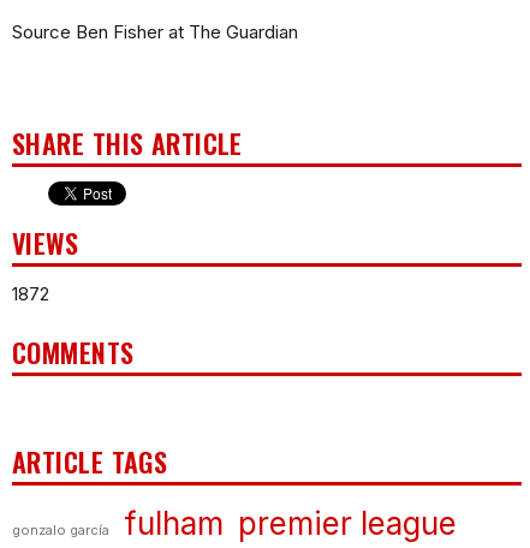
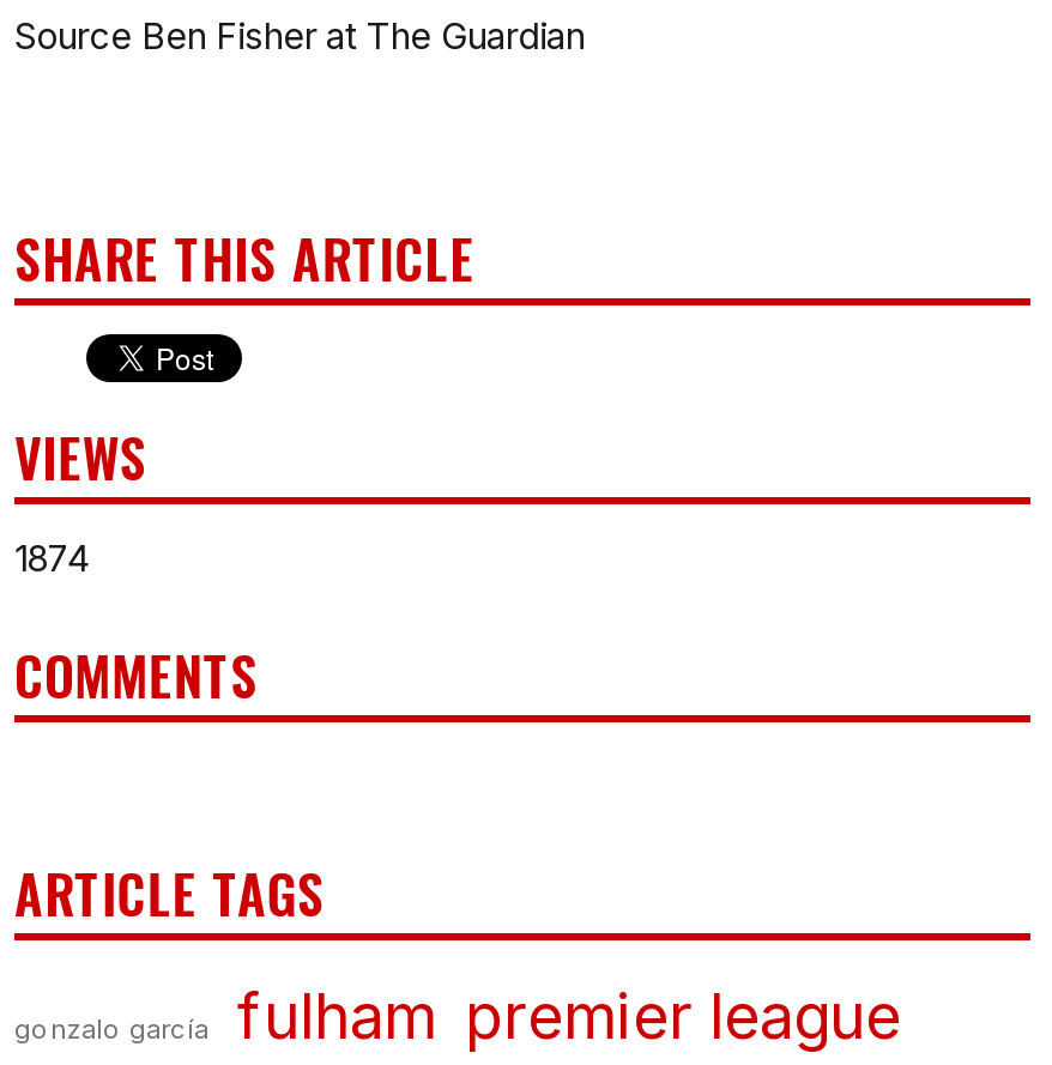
- 1872
+ 1874
